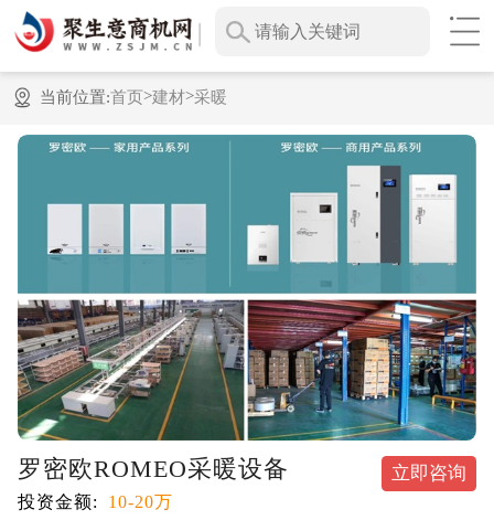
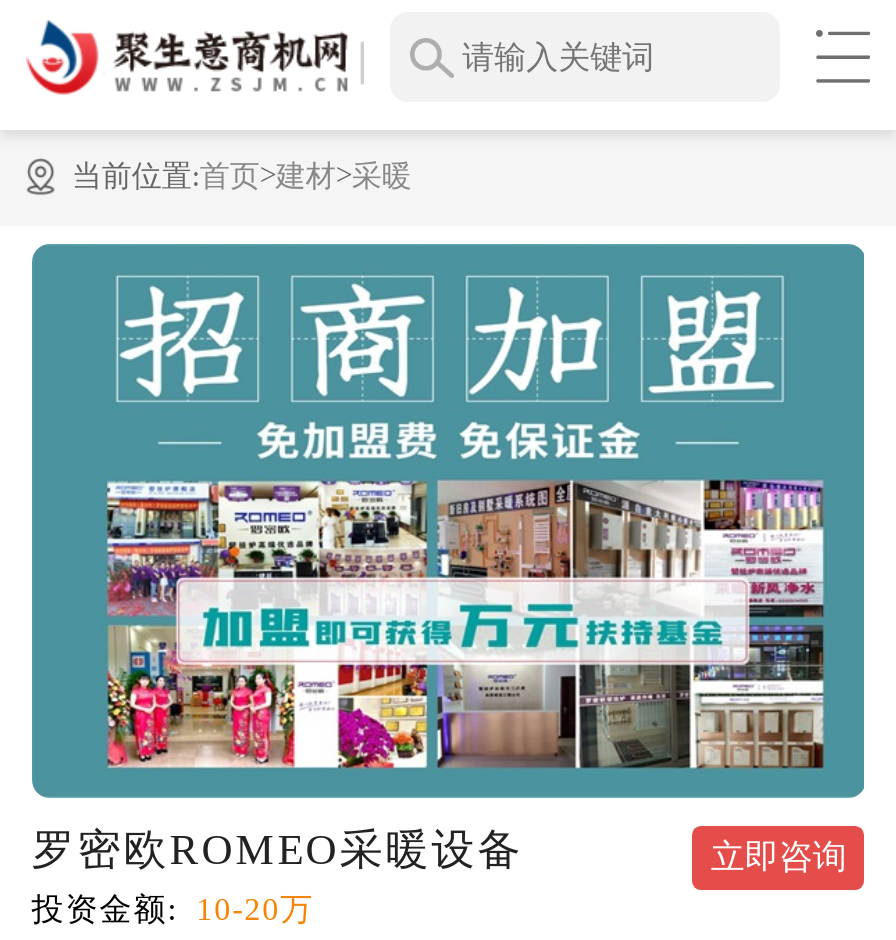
- [image]
+ [image]
